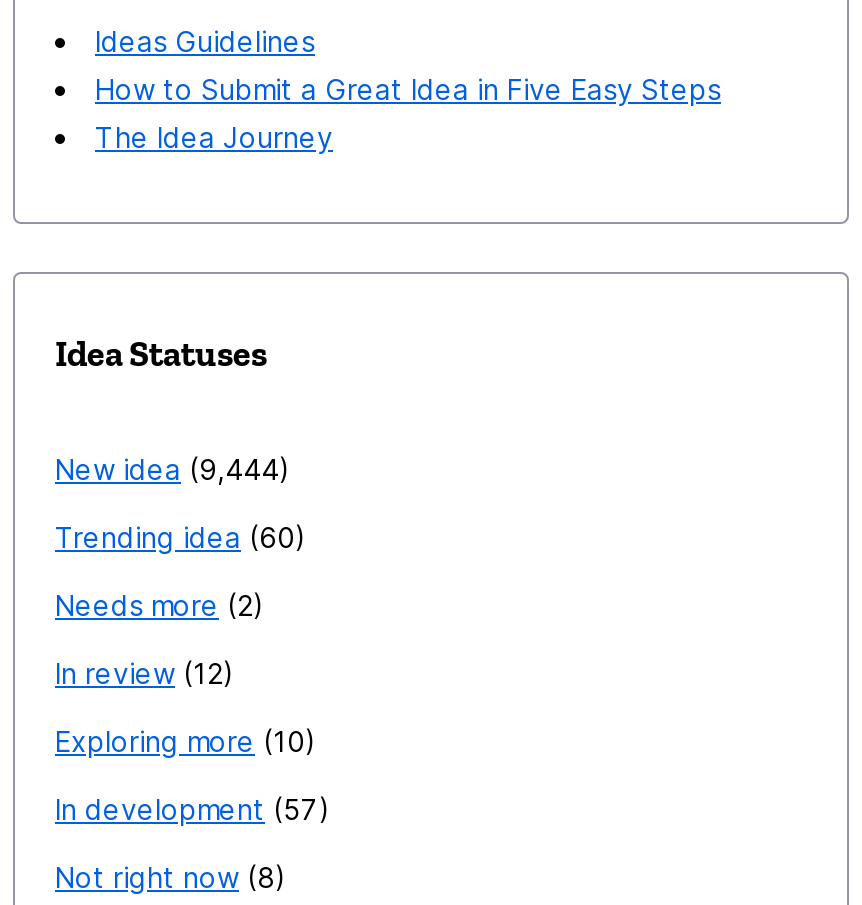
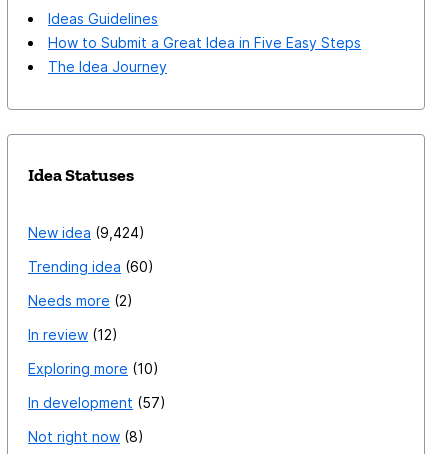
- New idea 9,444
+ New idea 9,424
